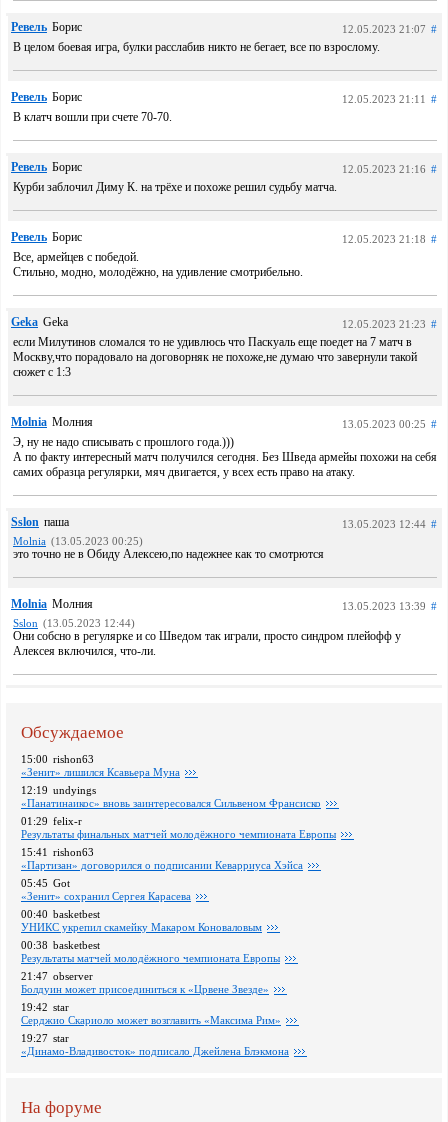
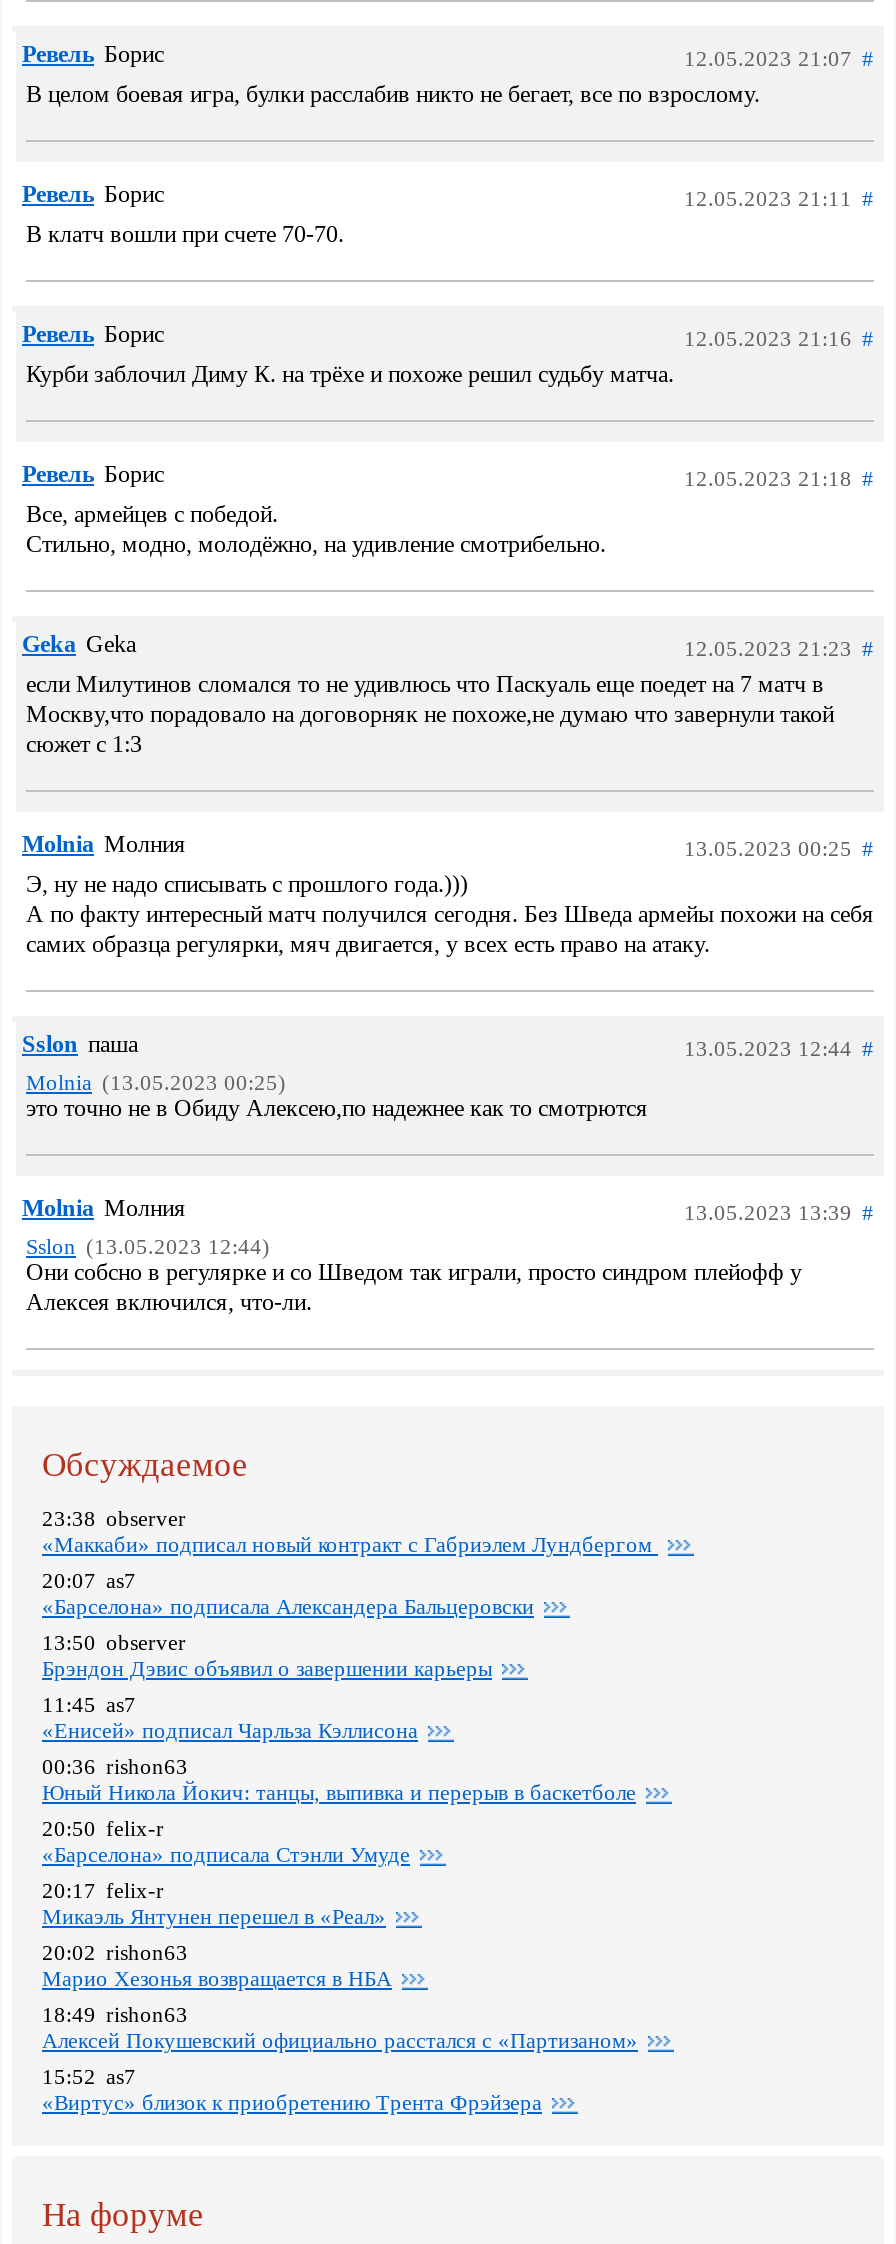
- 15:00 rishon63
- «Зенит» лишился Ксавьера Муна
+ 23:38 observer
+ «Маккаби» подписал новый контракт с Габриэлем Лундбергом

- 12:19 undyings
- «Панатинаикос» вновь заинтересовался Сильвеном Франсиско
+ 20:07 as7
+ «Барселона» подписала Александера Бальцеровски

- 01:29 felix-r
- Pезультаты финальных матчей молодёжного чемпионата Европы
+ 13:50 observer
+ Брэндон Дэвис объявил о завершении карьеры

- 15:41 rishon63
- «Партизан» договорился о подписании Кеварриуса Хэйса
+ 11:45 as7
+ «Енисей» подписал Чарльза Кэллисона

- 05:45 Got
- «Зенит» сохранил Сергея Карасева
+ 00:36 rishon63
+ Юный Никола Йокич: танцы, выпивка и перерыв в баскетболе

- 00:40 basketbest
- УНИКС укрепил скамейку Макаром Коноваловым
+ 20:50 felix-r
+ «Барселона» подписала Стэнли Умуде

- 00:38 basketbest
- Pезультаты матчей молодёжного чемпионата Европы
+ 20:17 felix-r
+ Микаэль Янтунен перешел в «Реал»

- 21:47 observer
- Болдуин может присоединиться к «Црвене Звезде»
+ 20:02 rishon63
+ Марио Хезонья возвращается в НБА

- 19:42 star
- Серджио Скариоло может возглавить «Максима Рим»
+ 18:49 rishon63
+ Алексей Покушевский официально расстался с «Партизаном»

- 19:27 star
- «Динамо-Владивосток» подписало Джейлена Блэкмона
+ 15:52 as7
+ «Виртус» близок к приобретению Трента Фрэйзера
